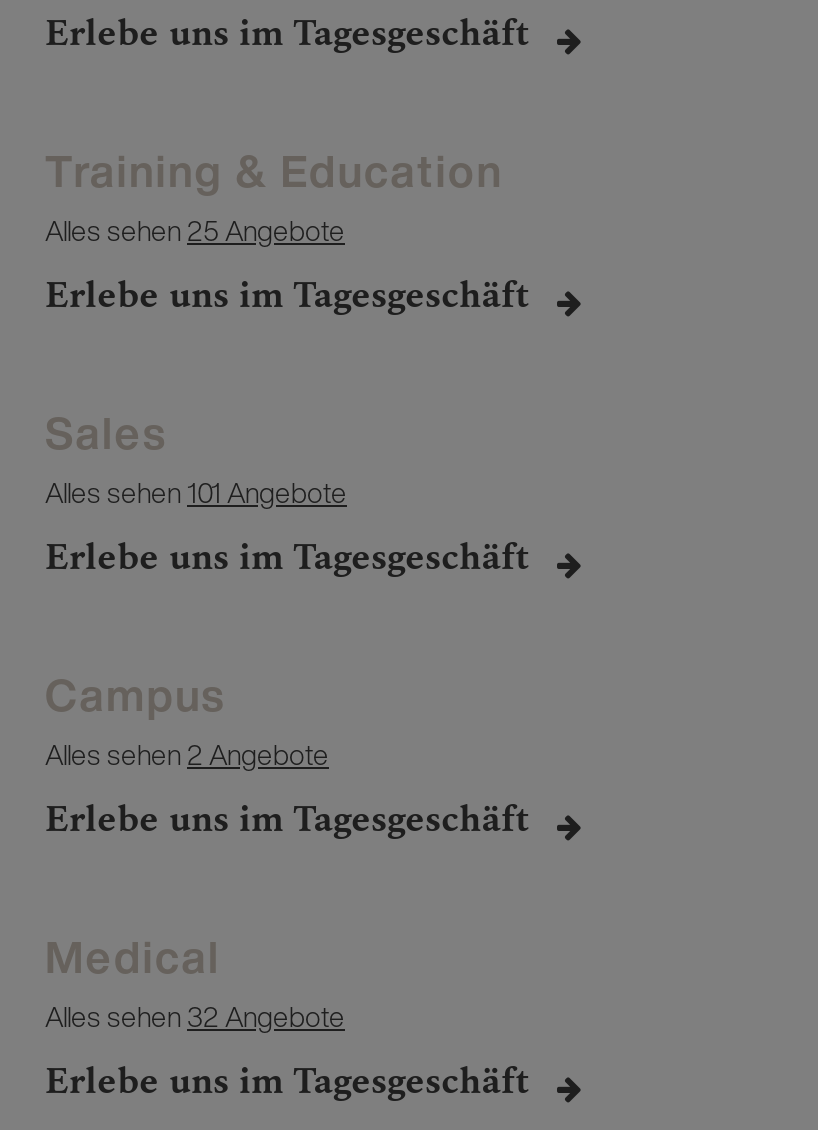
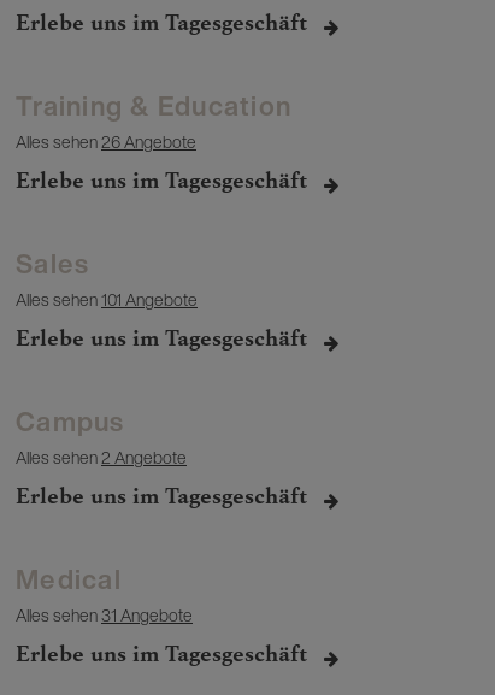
- Alles sehen 25 Angebote
+ Alles sehen 26 Angebote

- Alles sehen 32 Angebote
+ Alles sehen 31 Angebote
